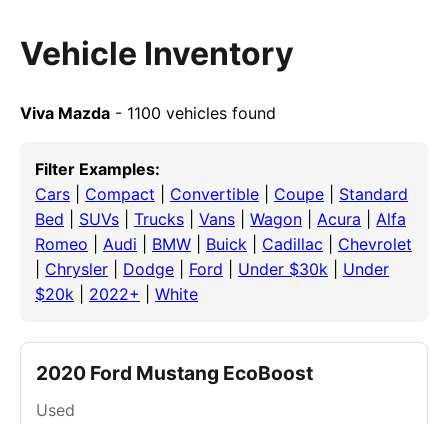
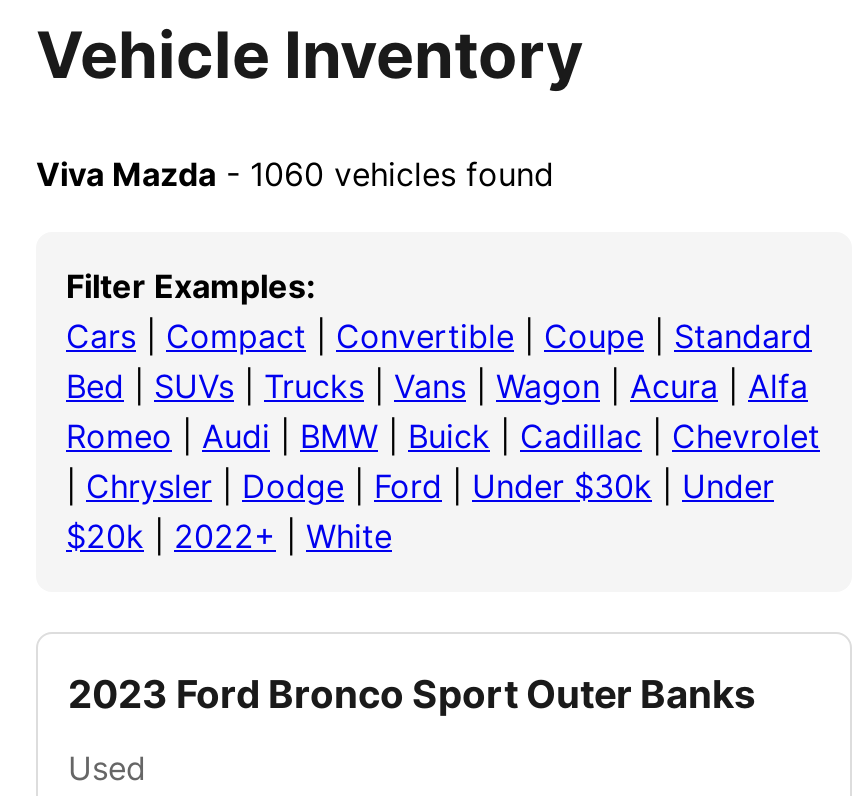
- Viva Mazda - 1100 vehicles found
+ Viva Mazda - 1060 vehicles found

- 2020 Ford Mustang EcoBoost
+ 2023 Ford Bronco Sport Outer Banks
